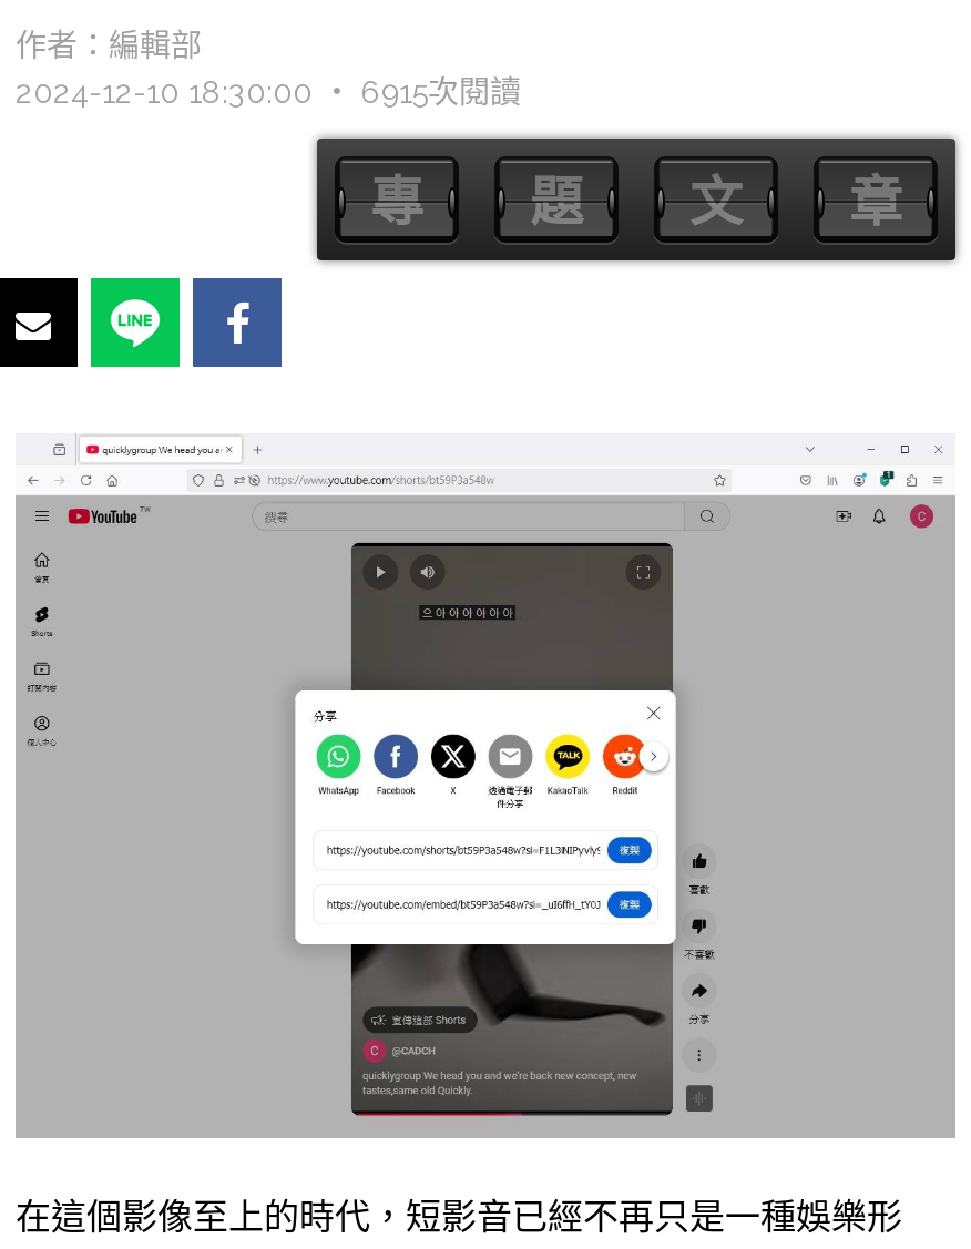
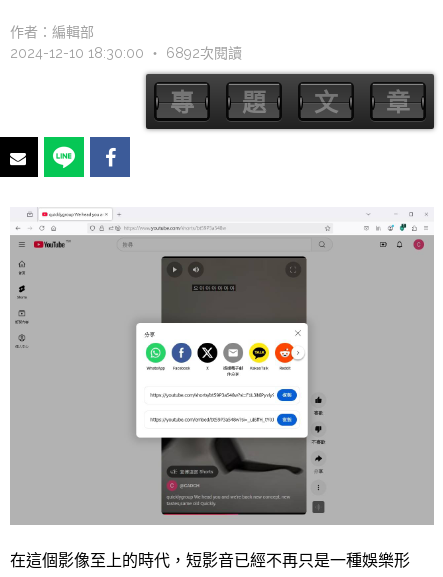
- 2024-12-10 18:30:00 ‧ 6915次閱讀
+ 2024-12-10 18:30:00 ‧ 6892次閱讀
